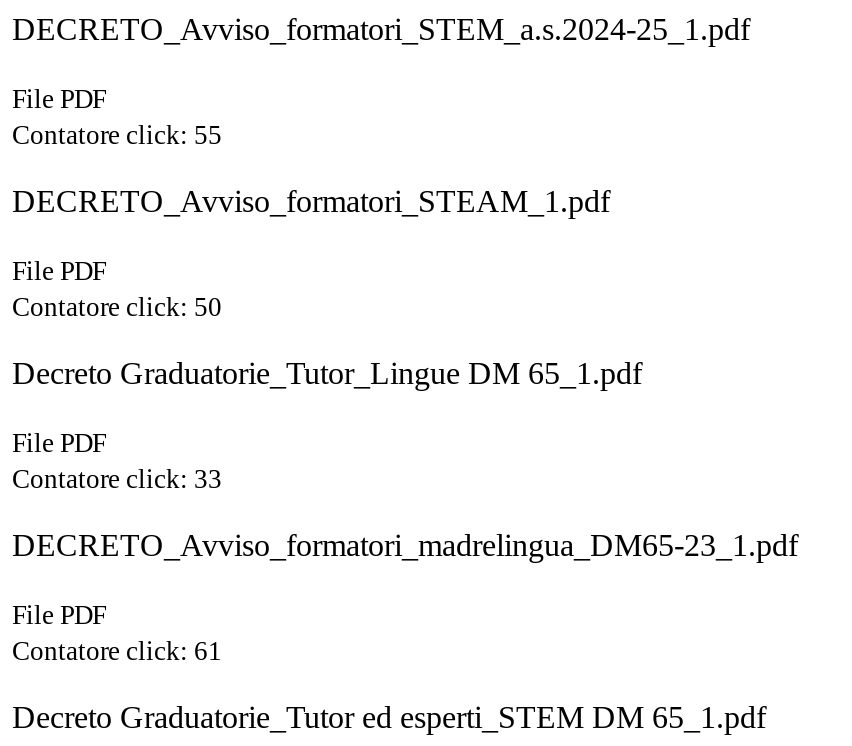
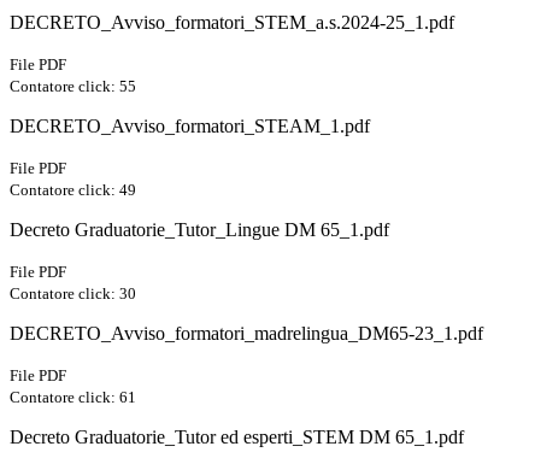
- Contatore click: 50
+ Contatore click: 49

- Contatore click: 33
+ Contatore click: 30
